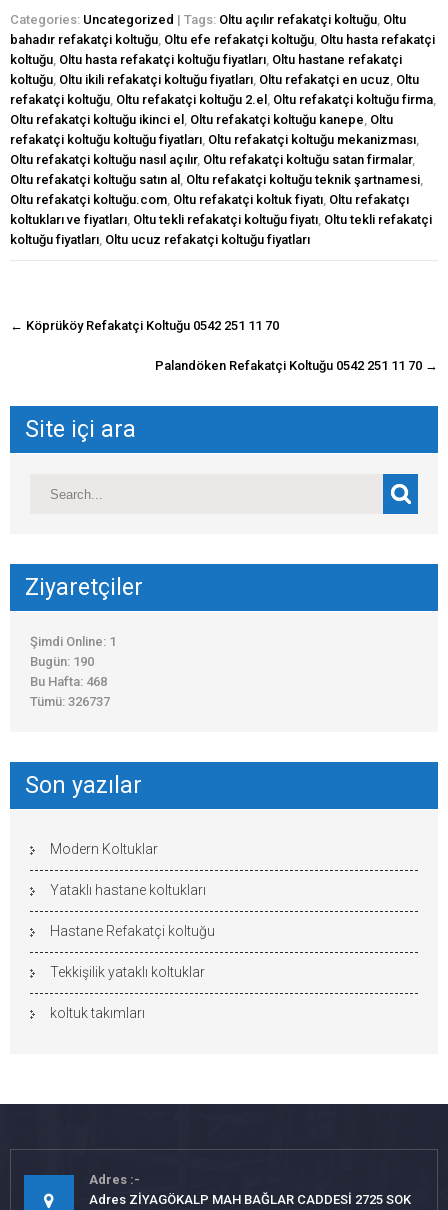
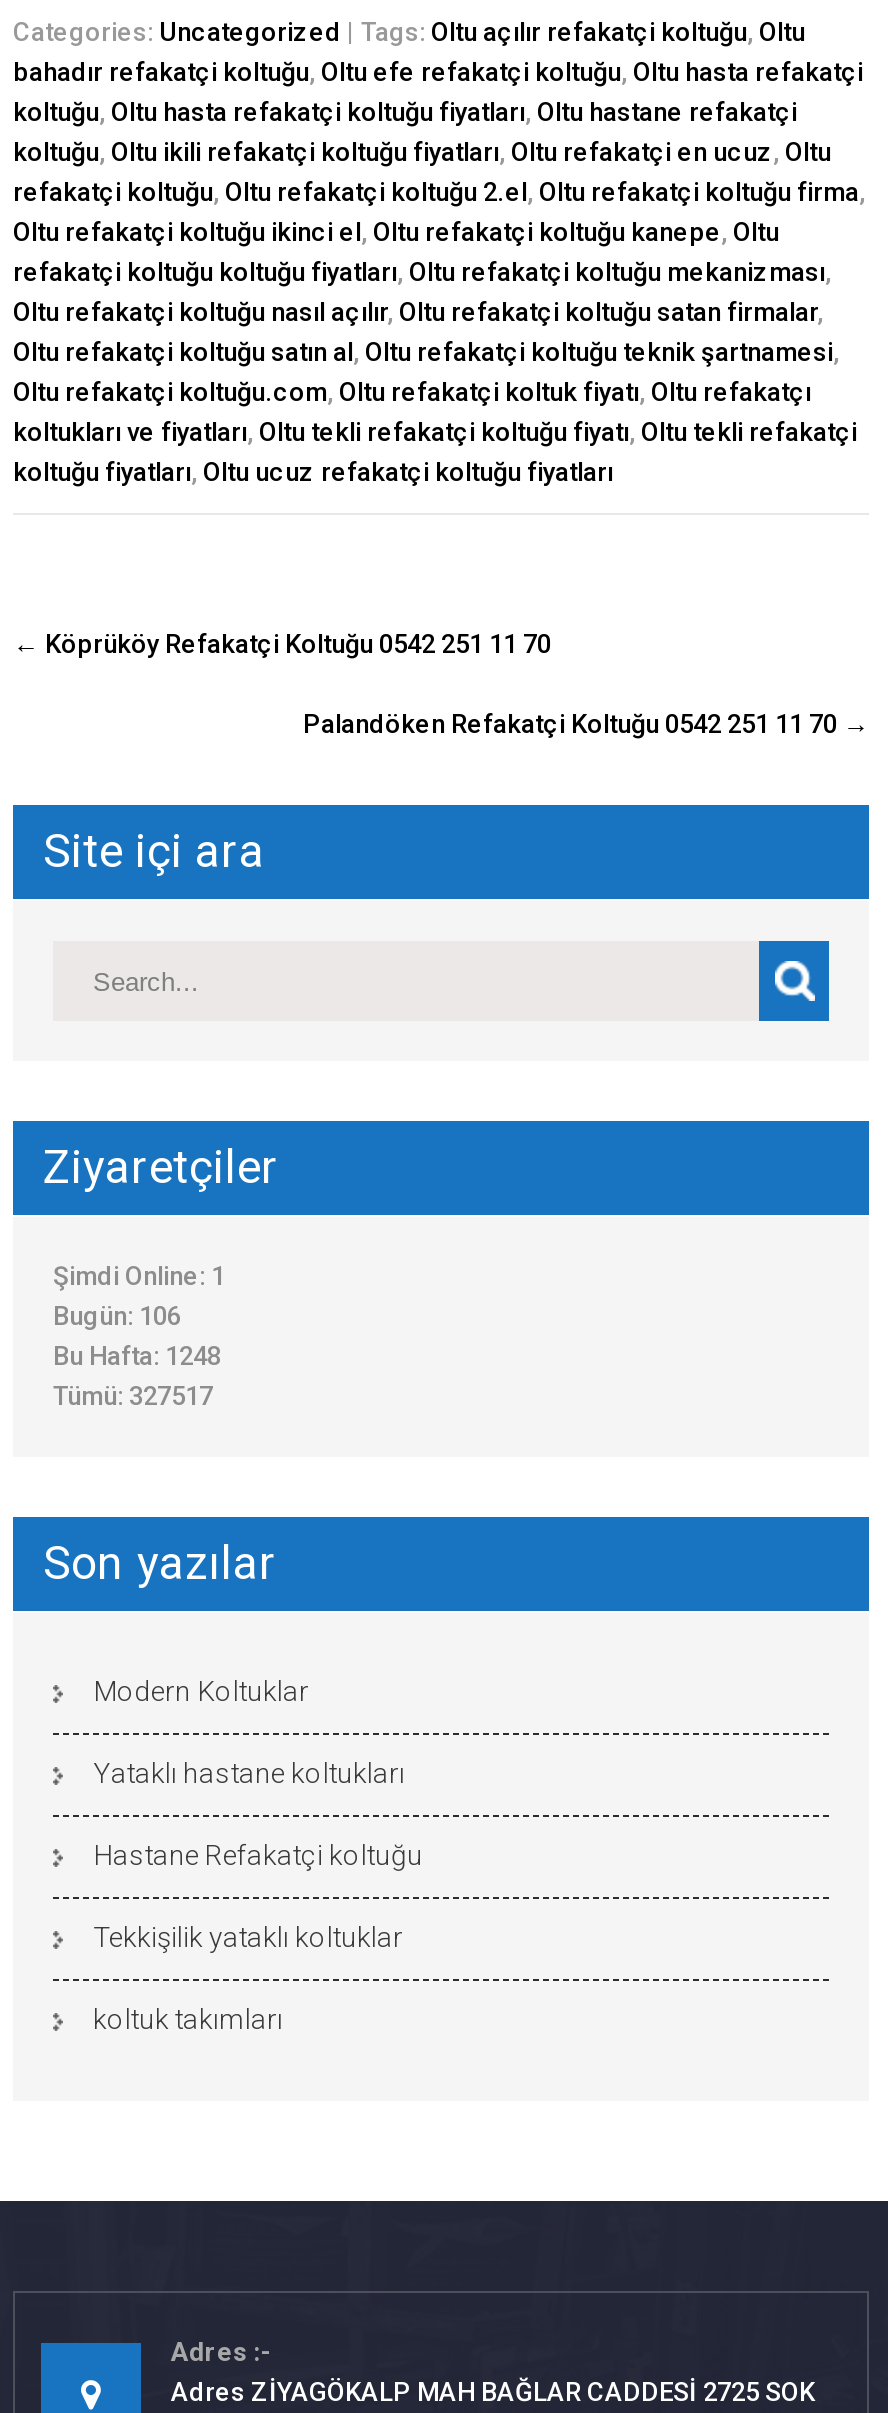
- Bugün: 190
+ Bugün: 106

- Bu Hafta: 468
+ Bu Hafta: 1248

- Tümü: 326737
+ Tümü: 327517
